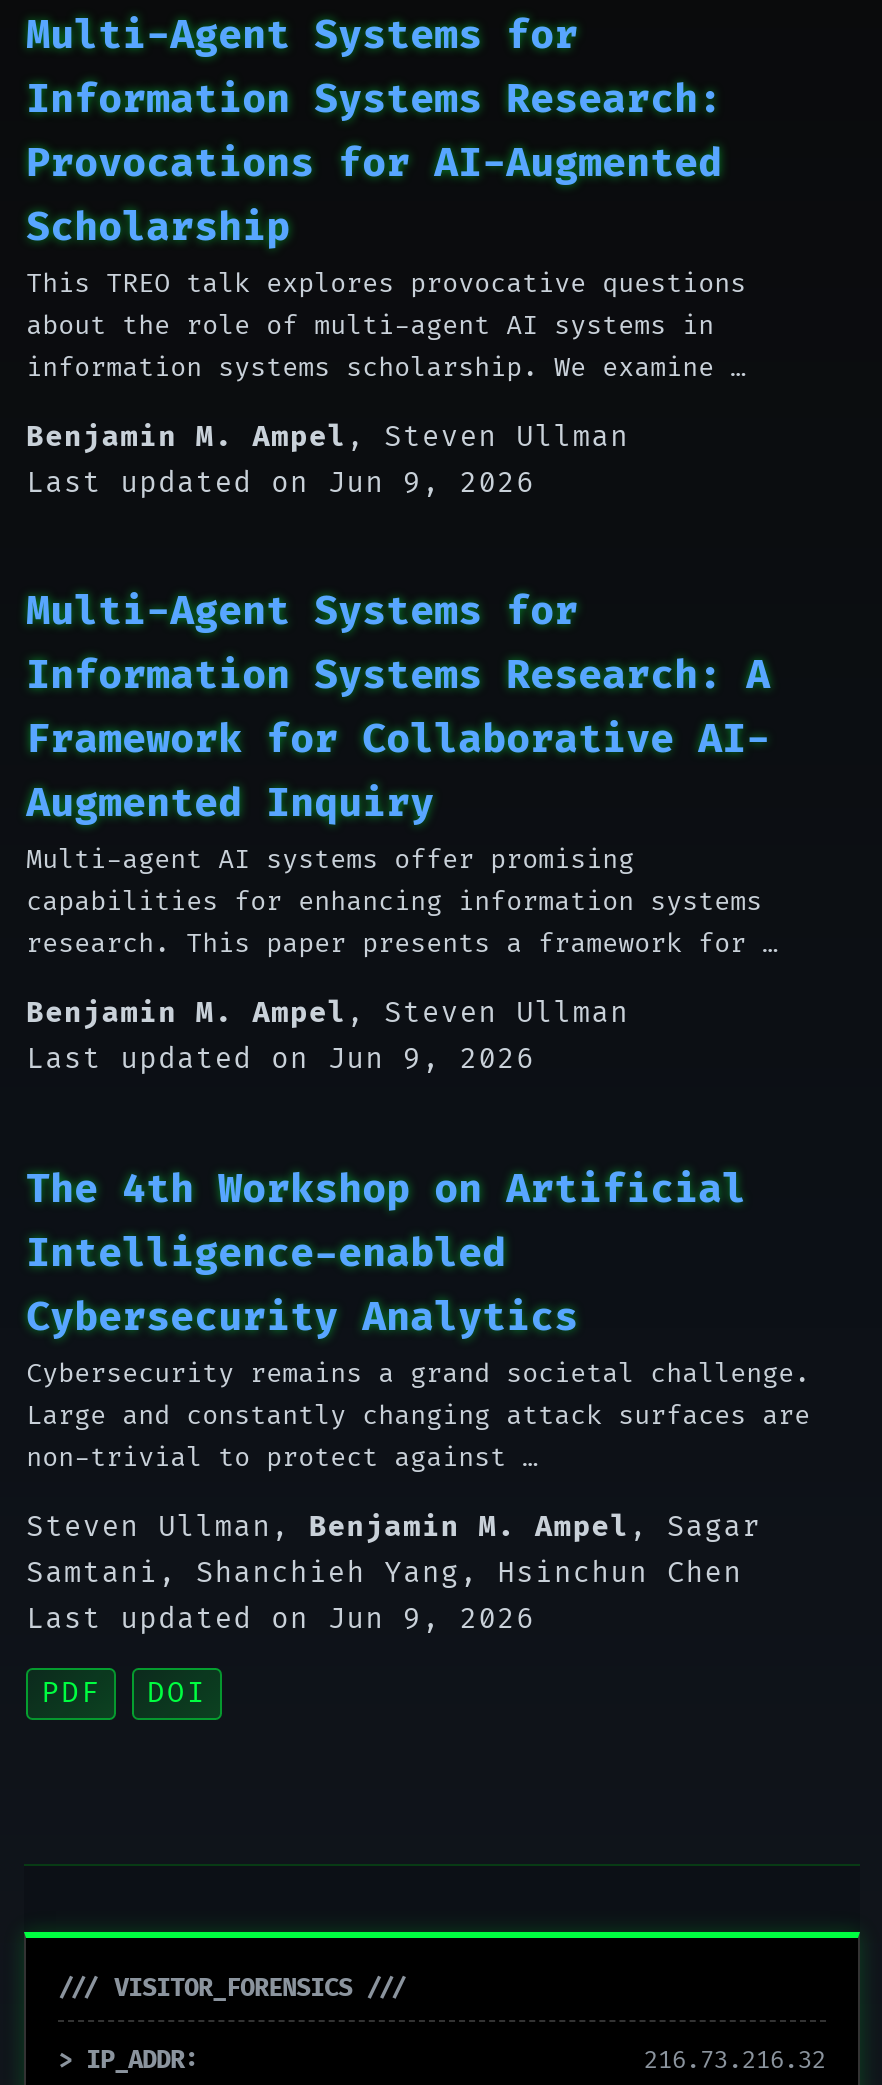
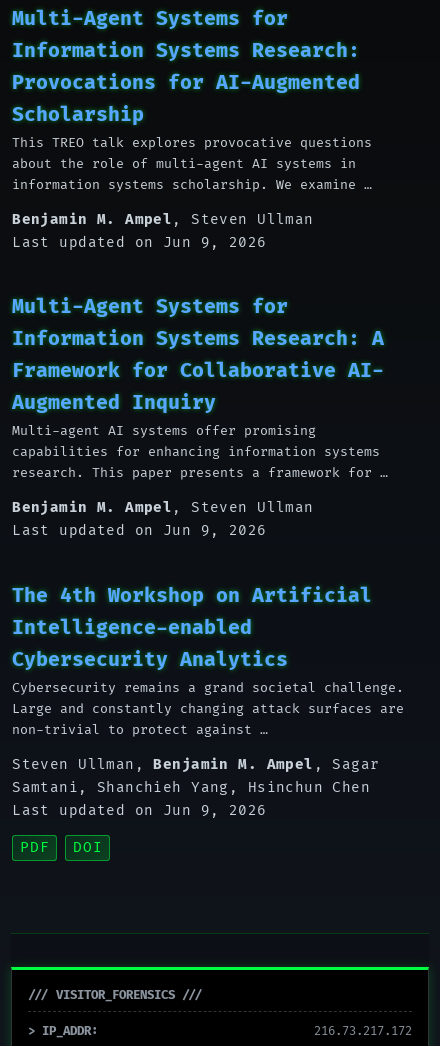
- 216.73.216.32
+ 216.73.217.172
